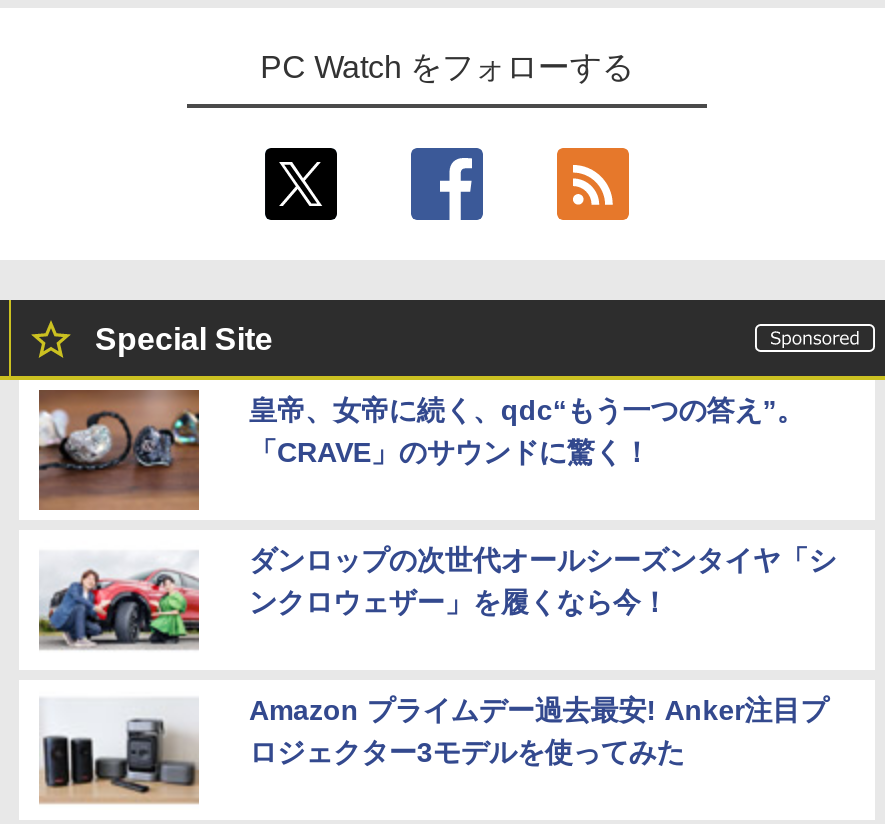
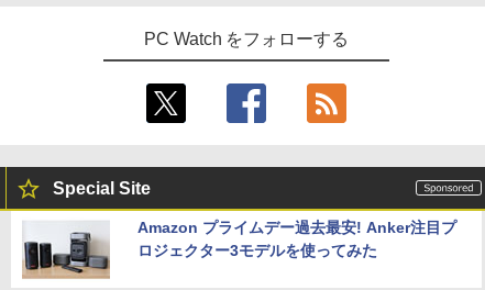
- [image]
- 皇帝、女帝に続く、qdc“もう一つの答え”。
- 「CRAVE」のサウンドに驚く！
- ダンロップの次世代オールシーズンタイヤ「シ
- ンクロウェザー」を履くなら今！

- [image]
